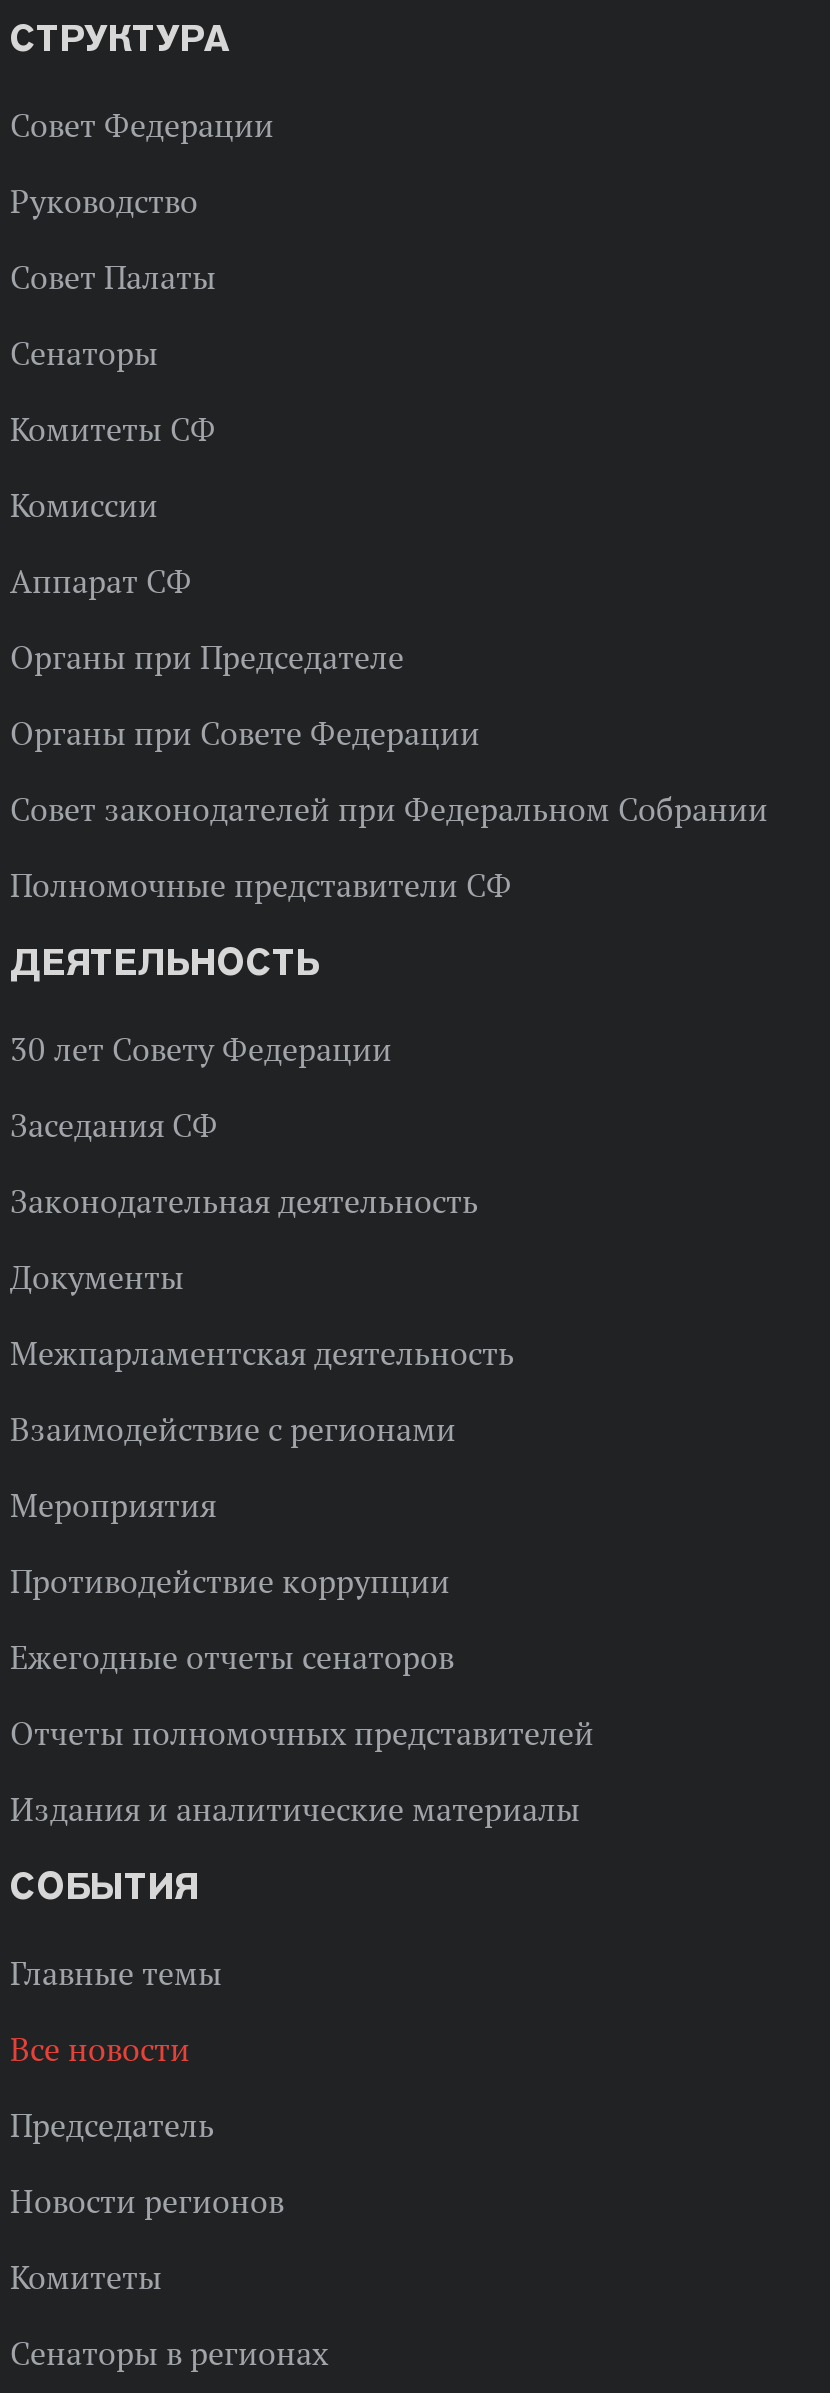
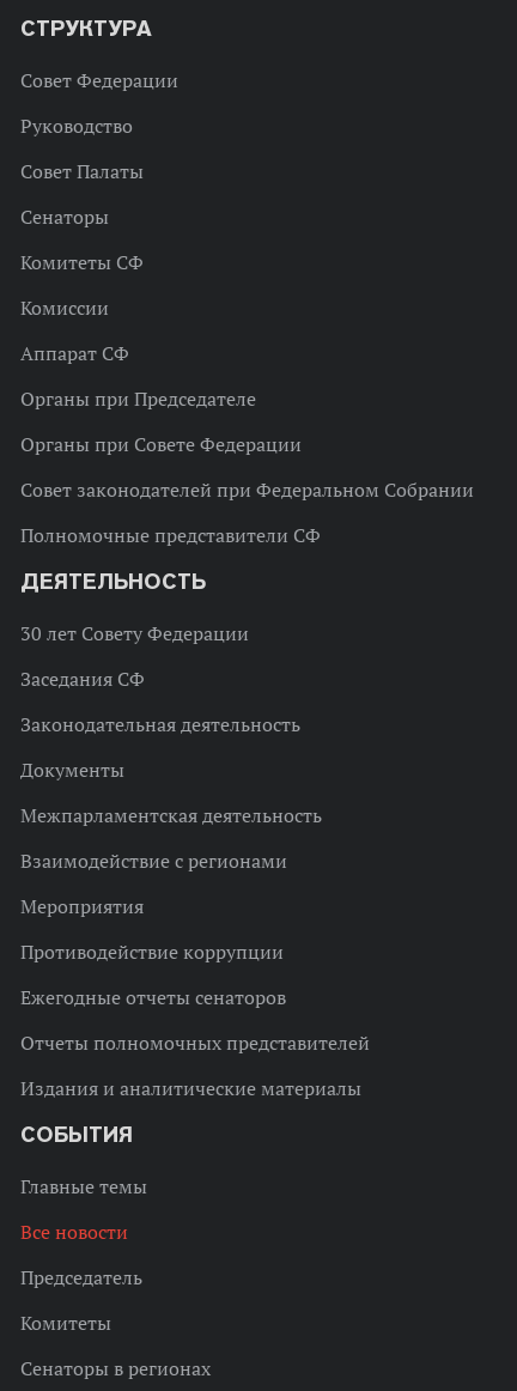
- Новости регионов
